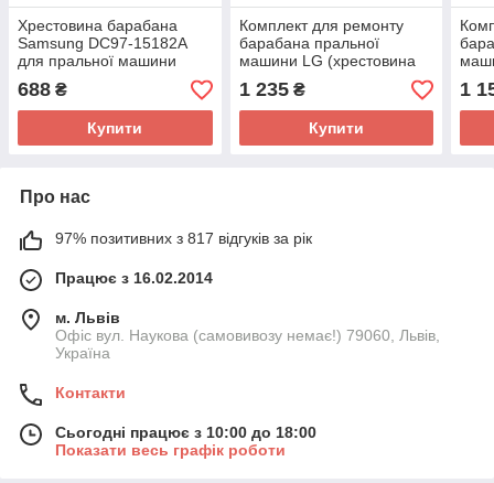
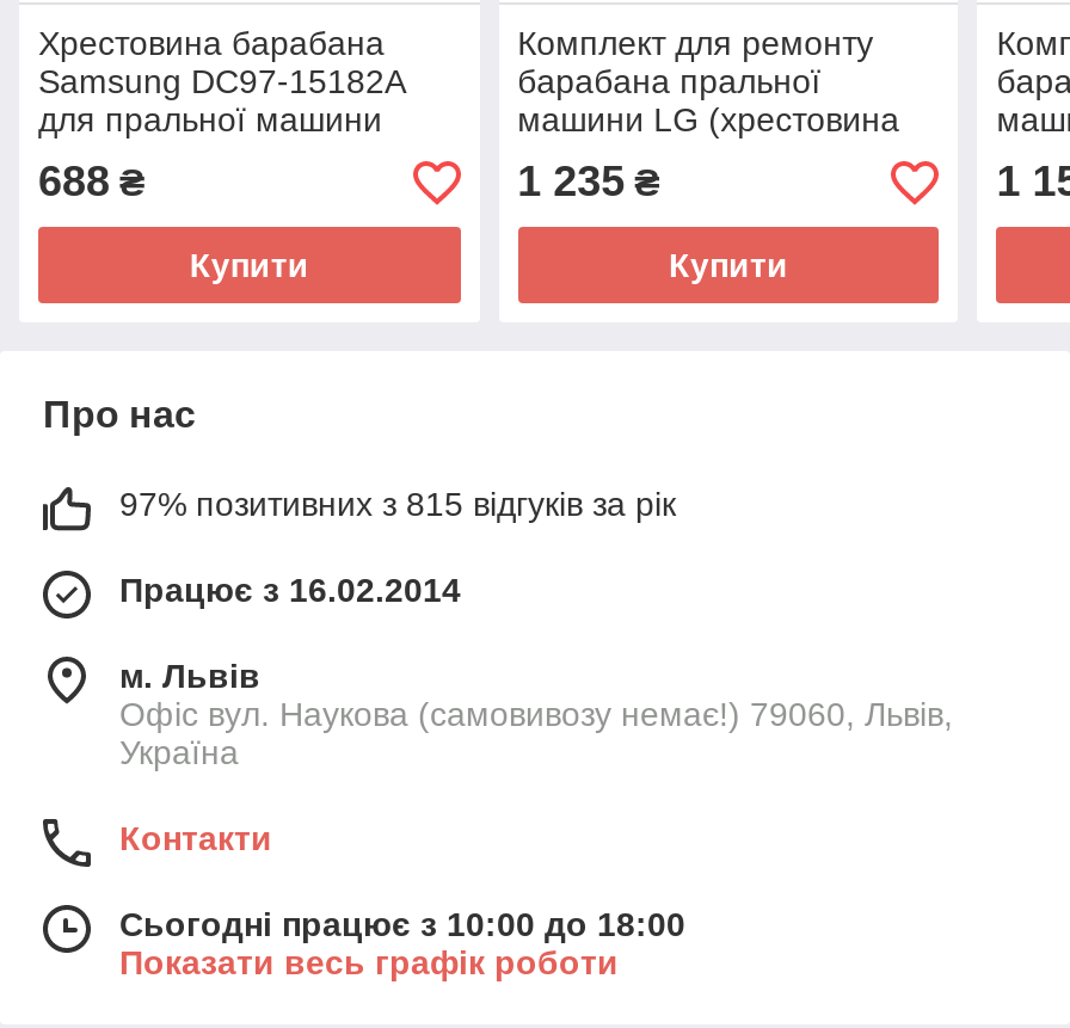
- 97% позитивних з 817 відгуків за рік
+ 97% позитивних з 815 відгуків за рік
